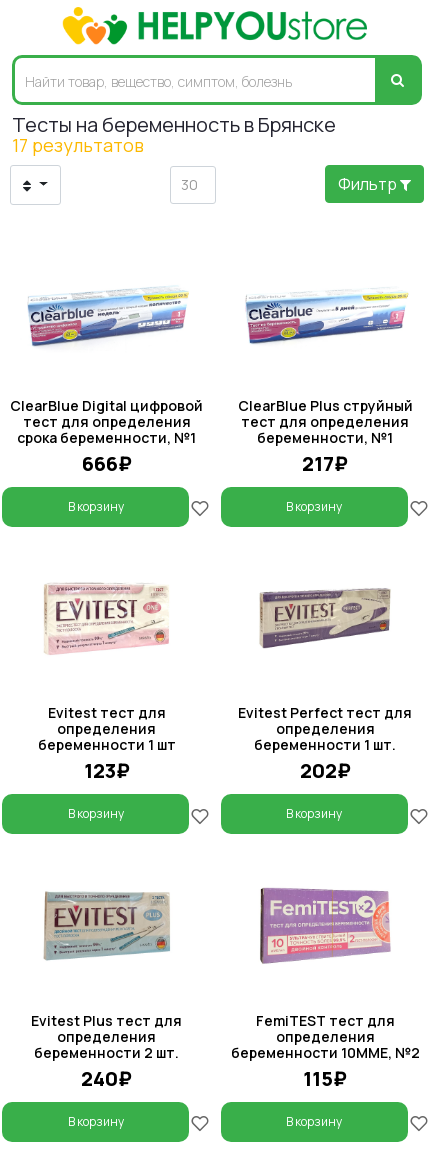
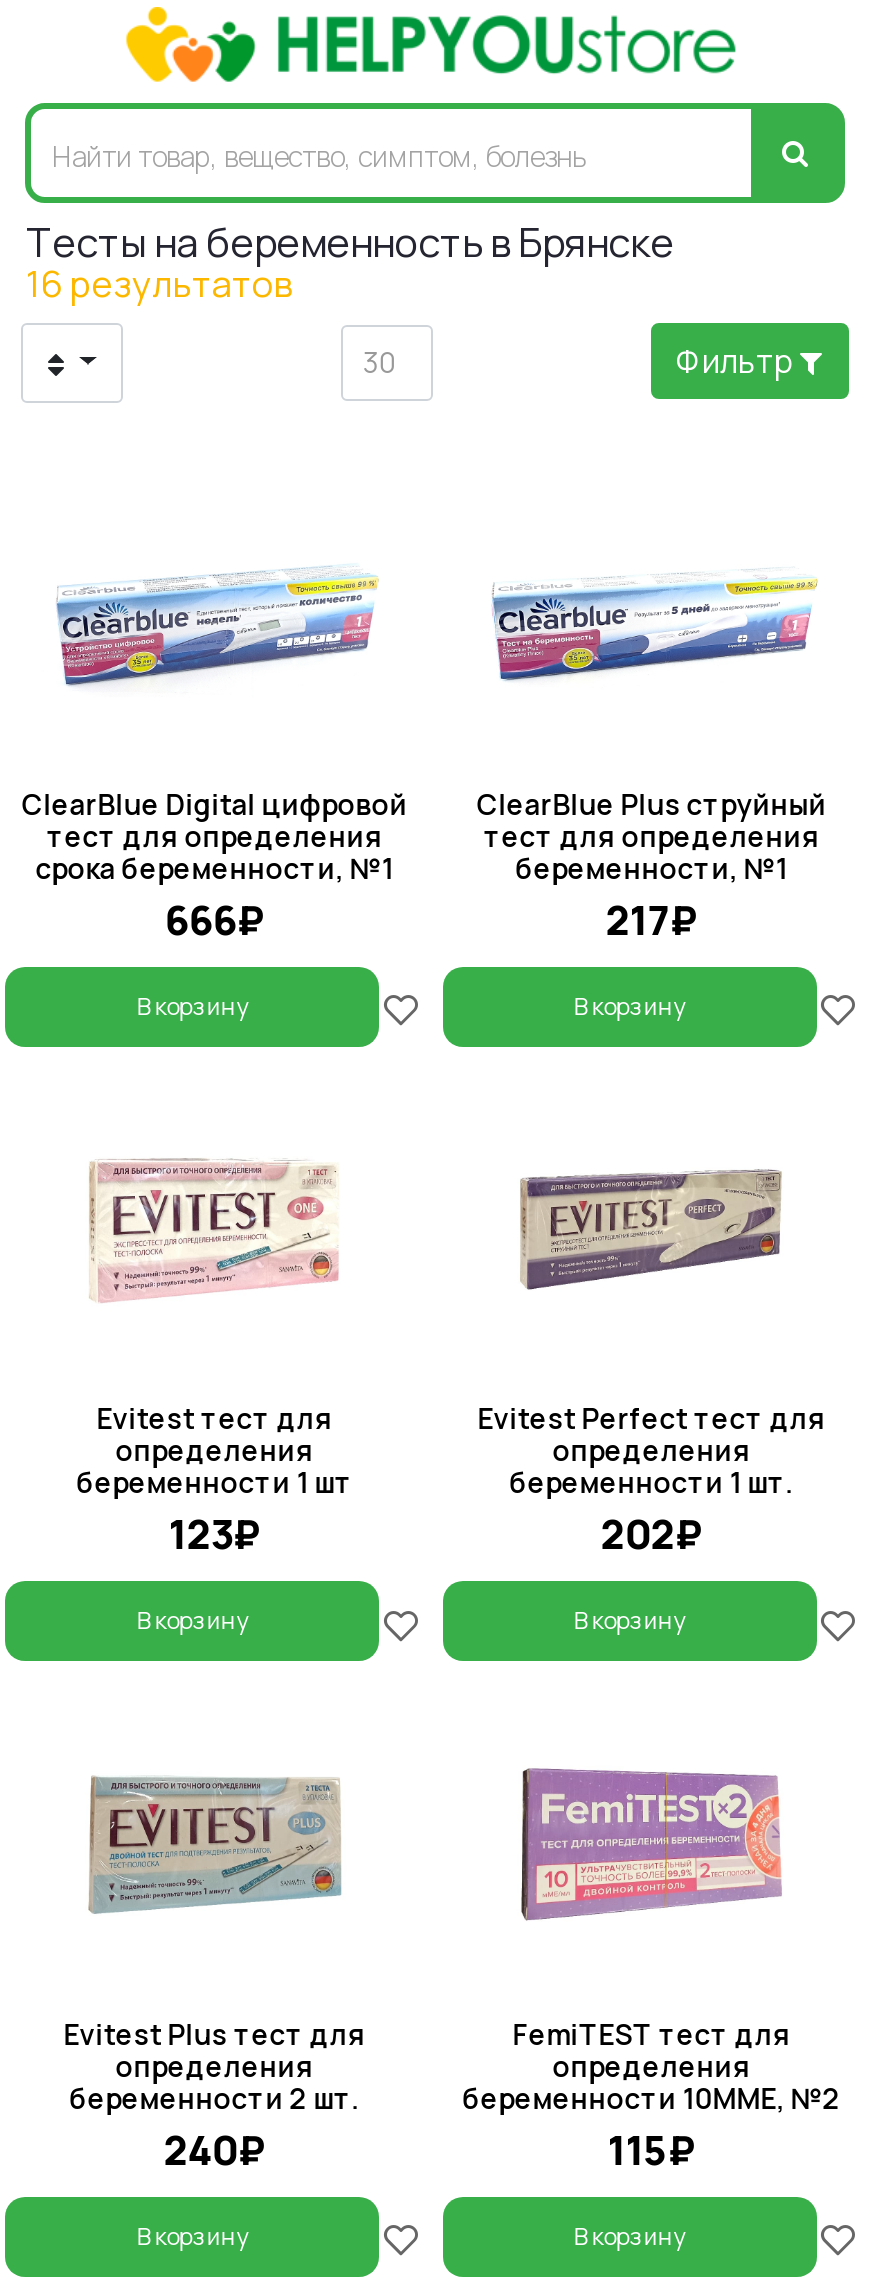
- 17 результатов
+ 16 результатов
